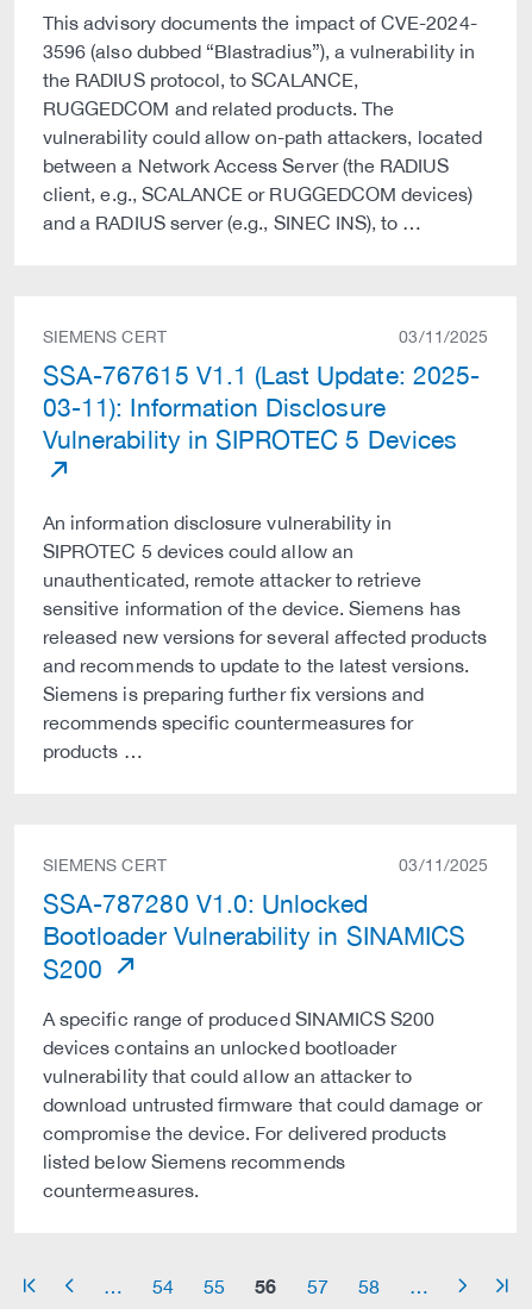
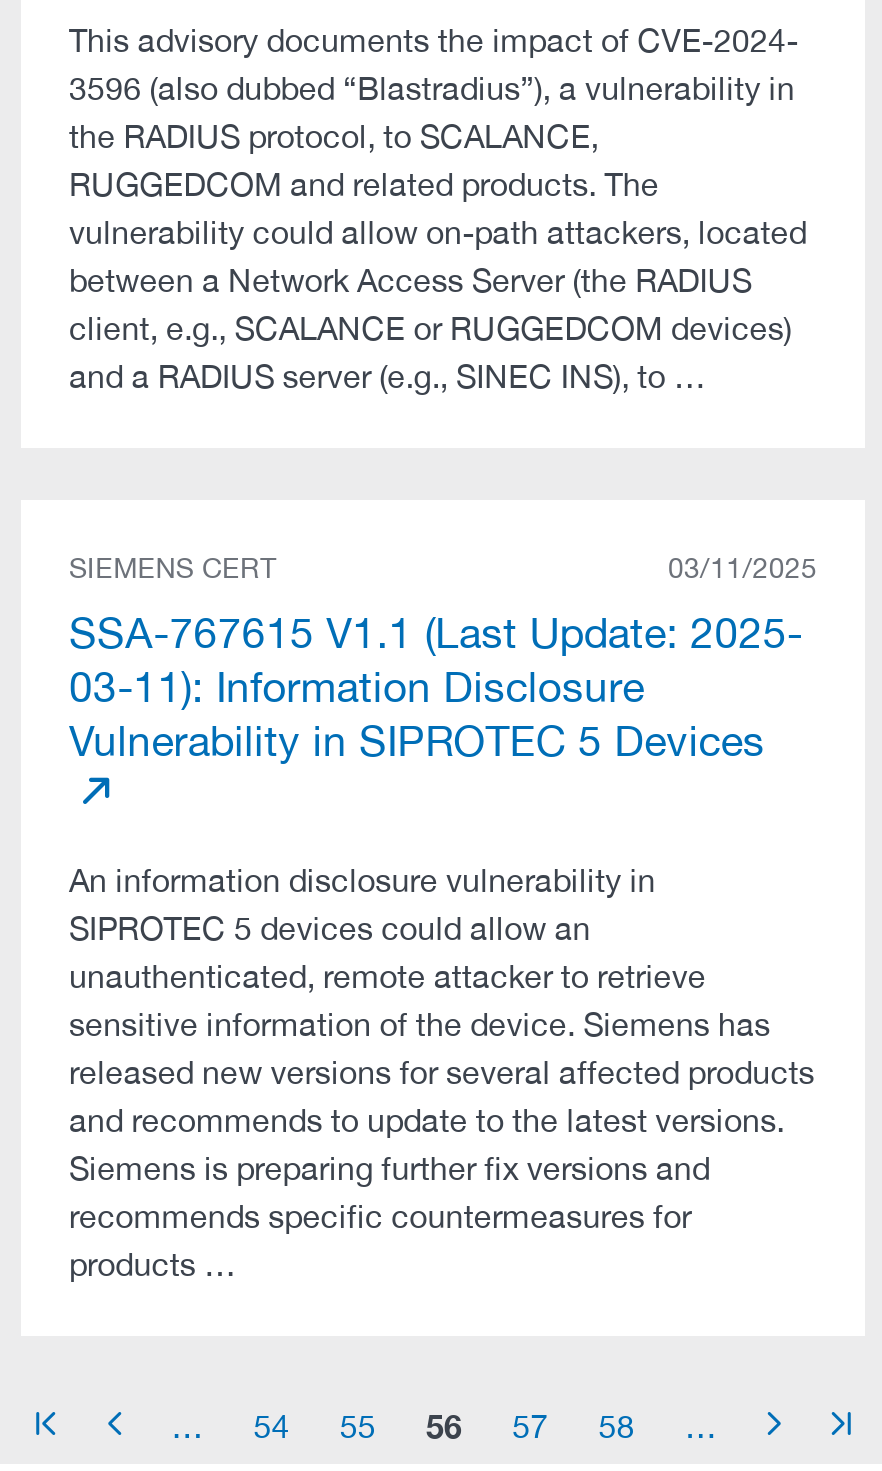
- SIEMENS CERT
- 03/11/2025
- SSA-787280 V1.0: Unlocked
- Bootloader Vulnerability in SINAMICS
- S200
- A specific range of produced SINAMICS S200
- devices contains an unlocked bootloader
- vulnerability that could allow an attacker to
- download untrusted firmware that could damage or
- compromise the device. For delivered products
- listed below Siemens recommends
- countermeasures.
